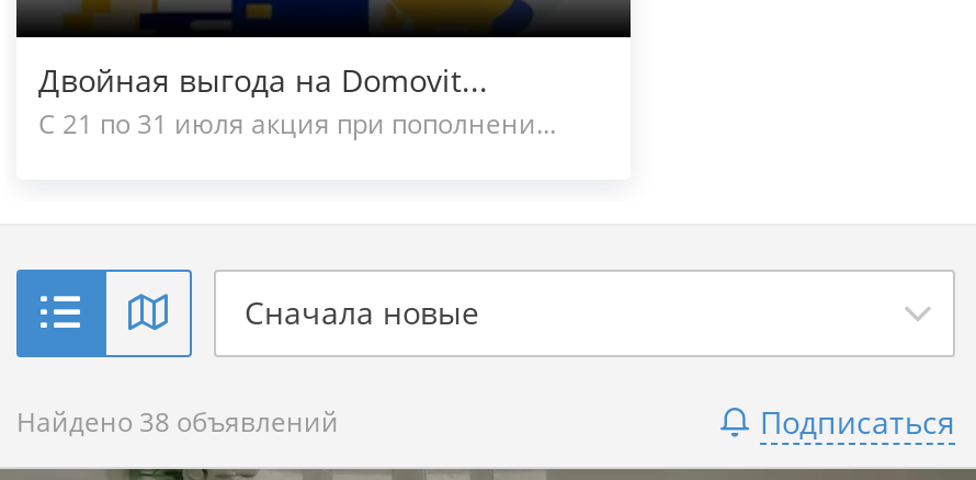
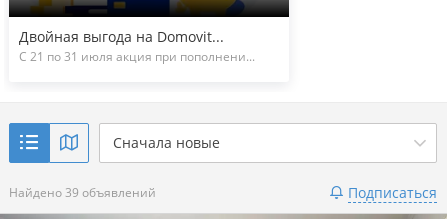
- Найдено 38 объявлений
+ Найдено 39 объявлений
